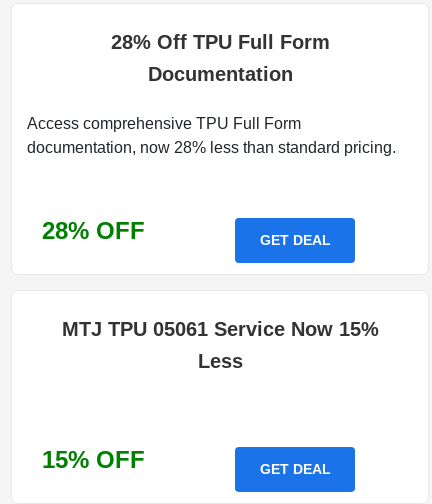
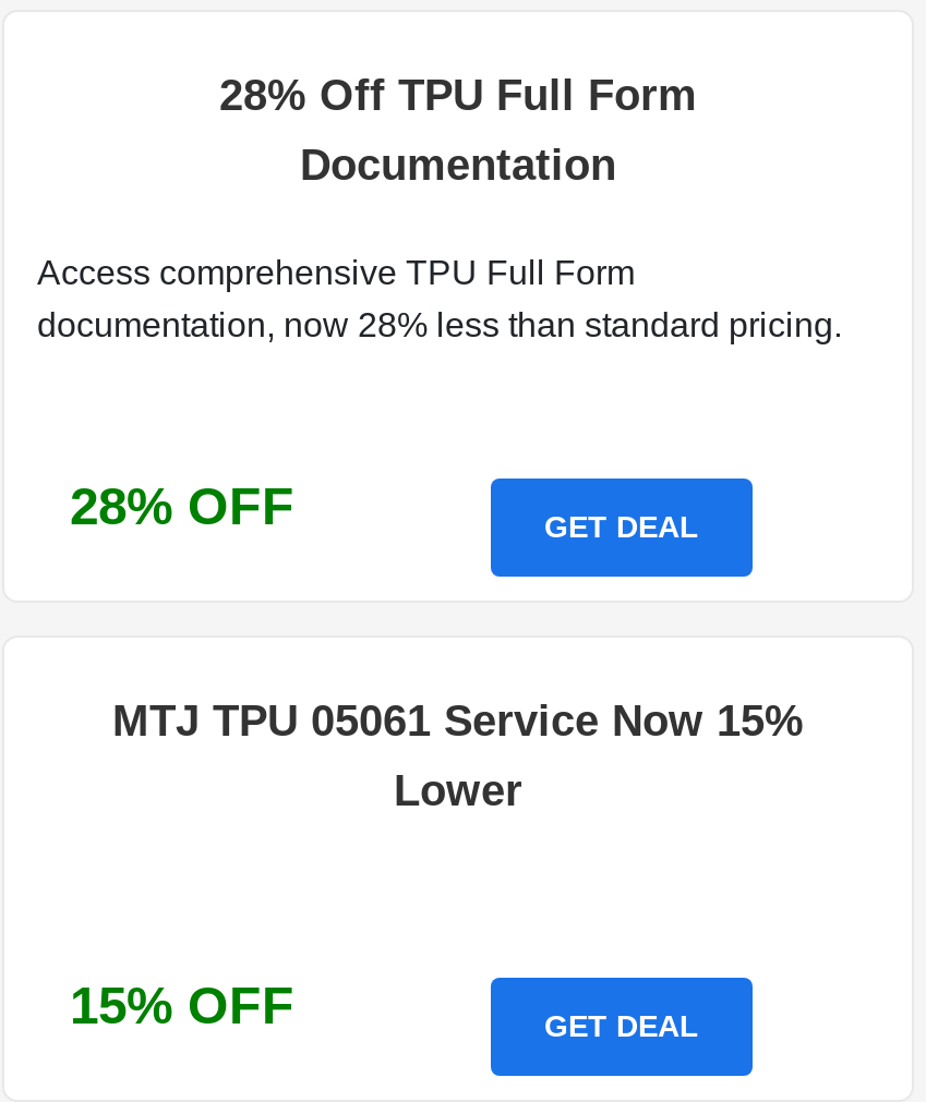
- Less
+ Lower
